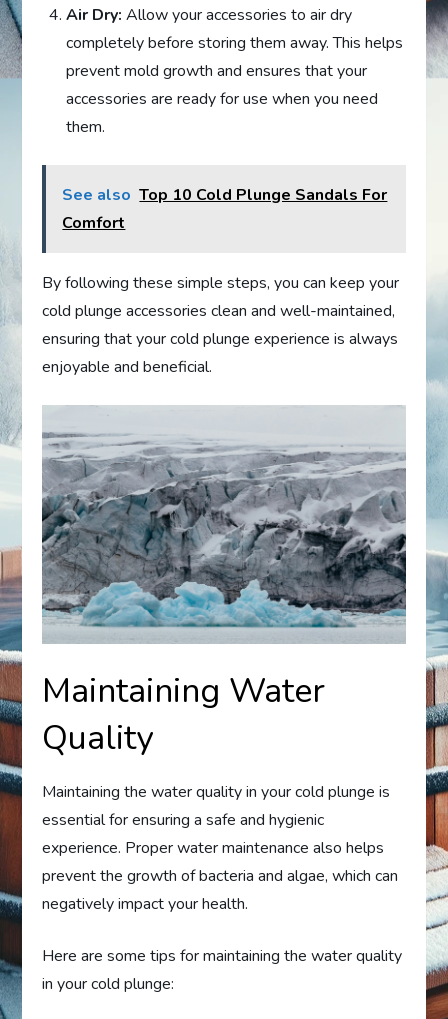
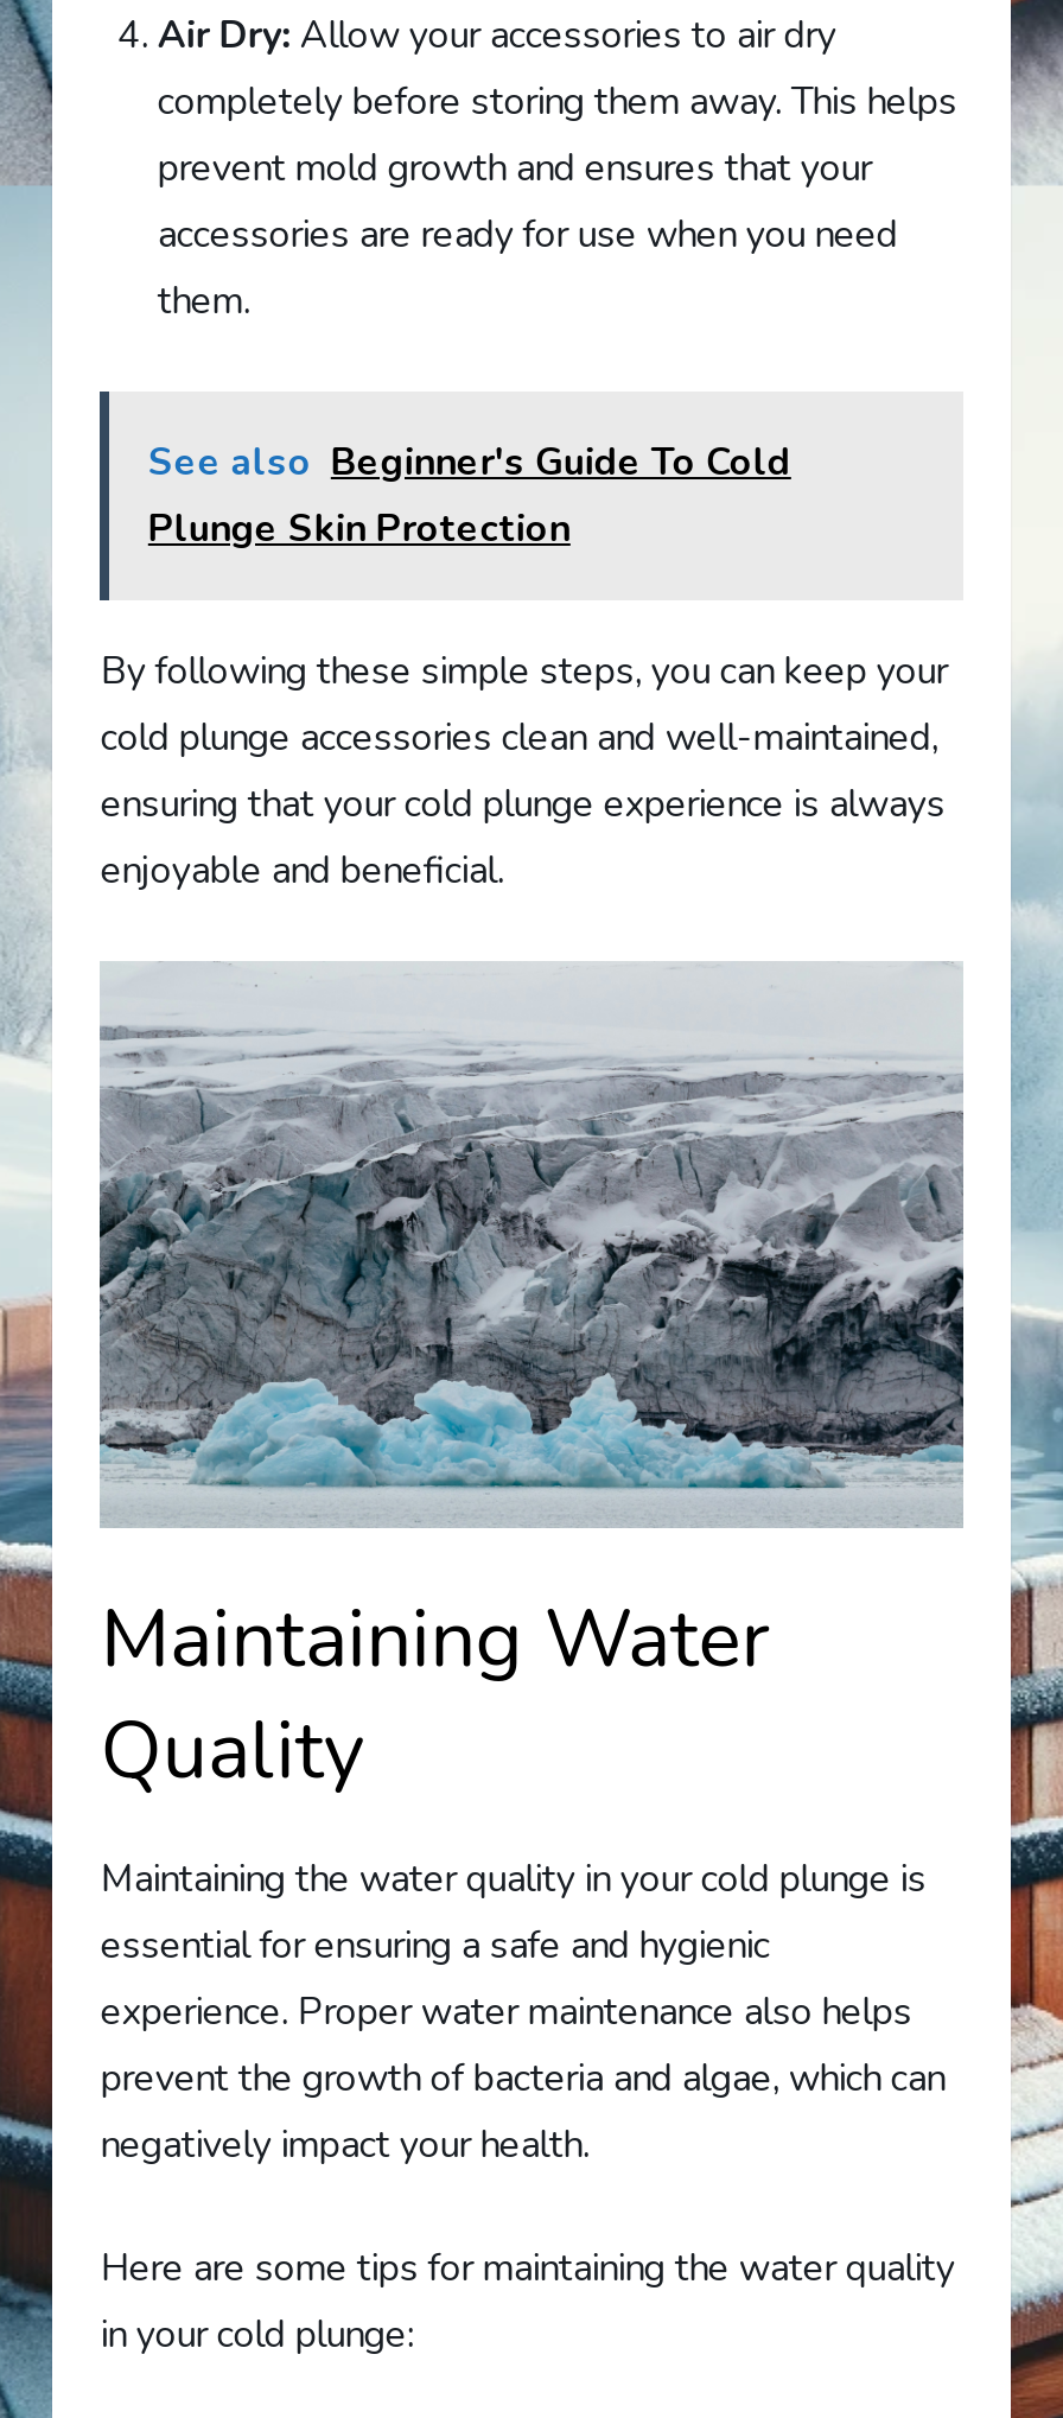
- See also Top 10 Cold Plunge Sandals For
- Comfort
+ See also Beginner's Guide To Cold
+ Plunge Skin Protection
